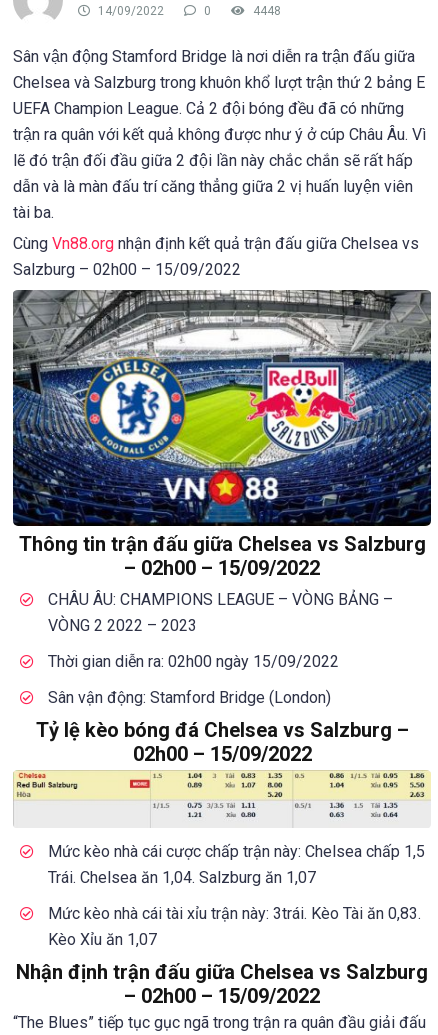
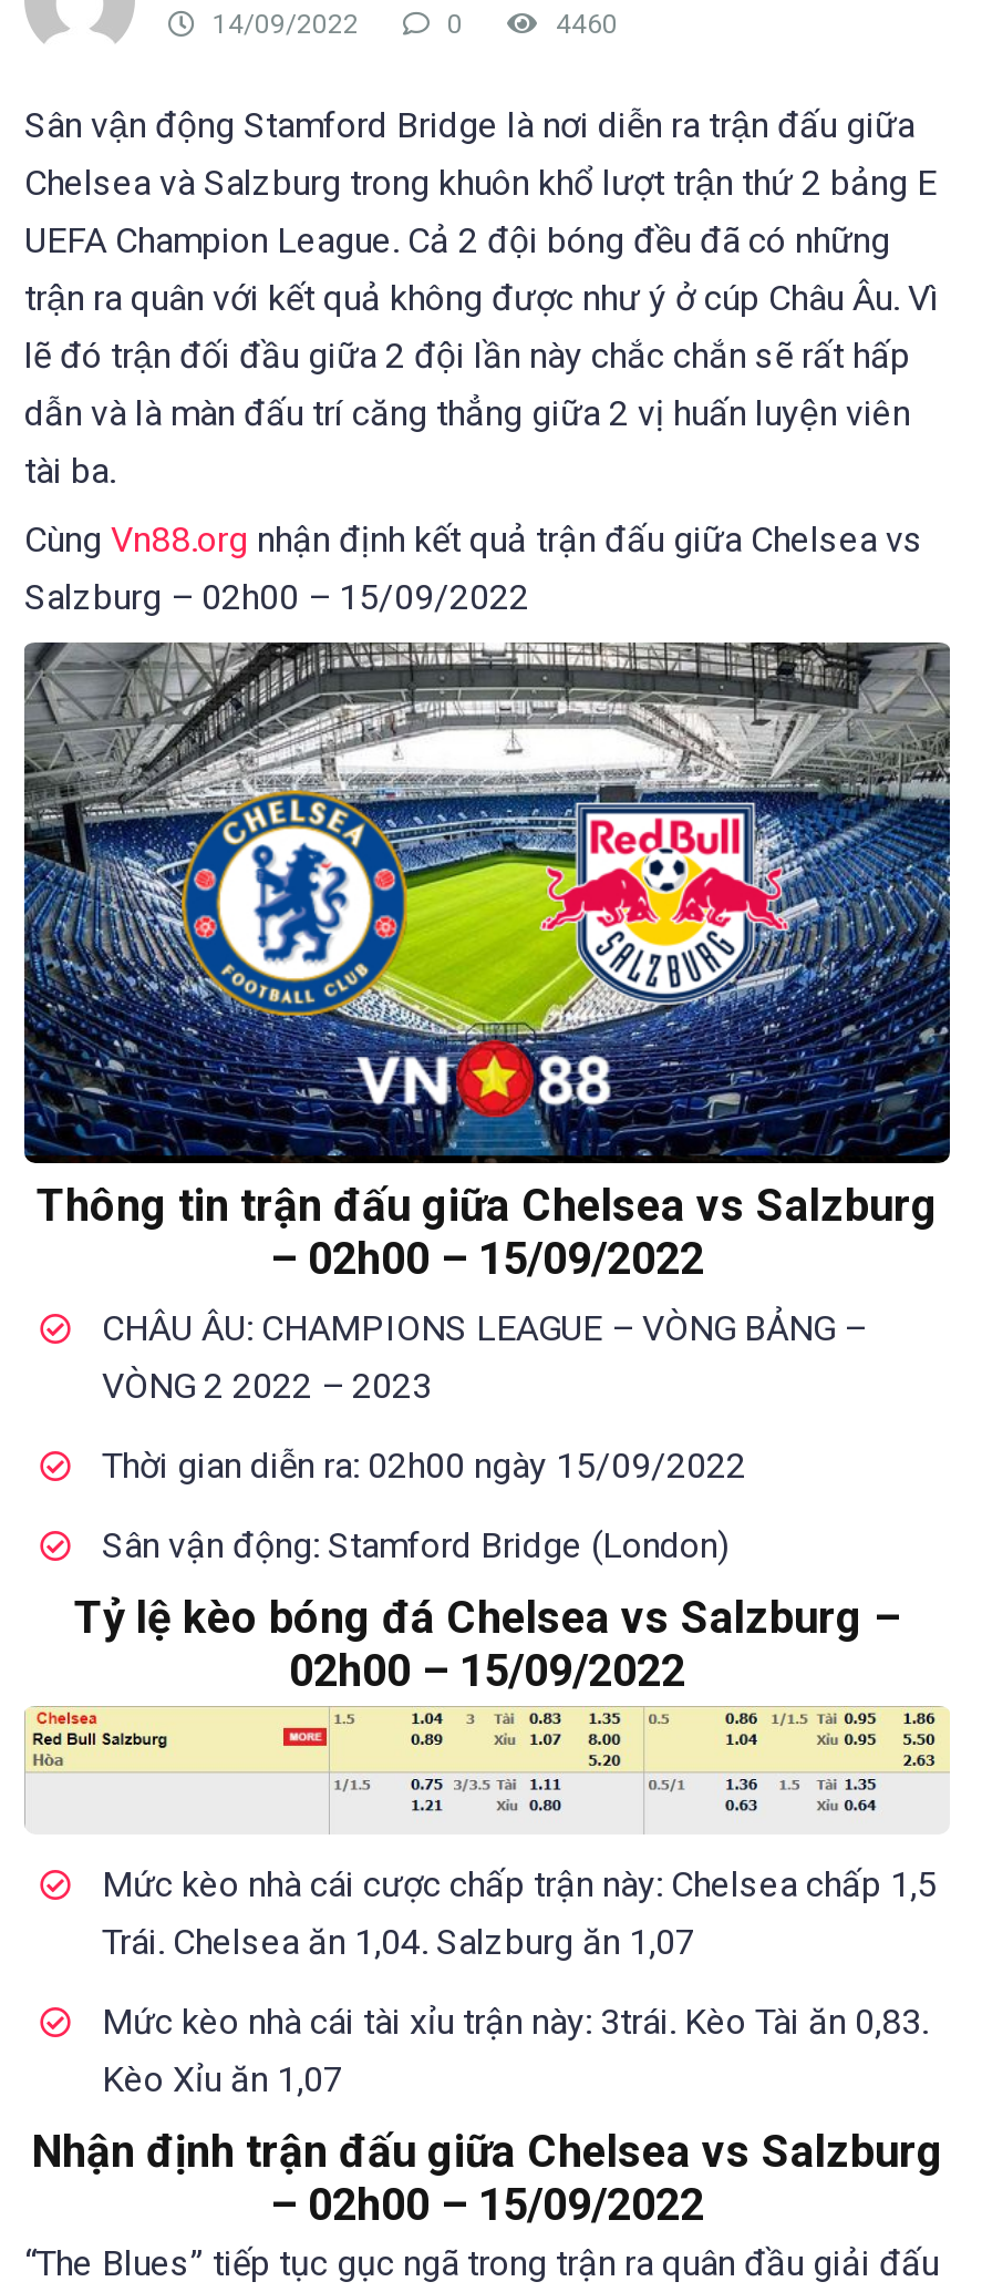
- 4448
+ 4460
